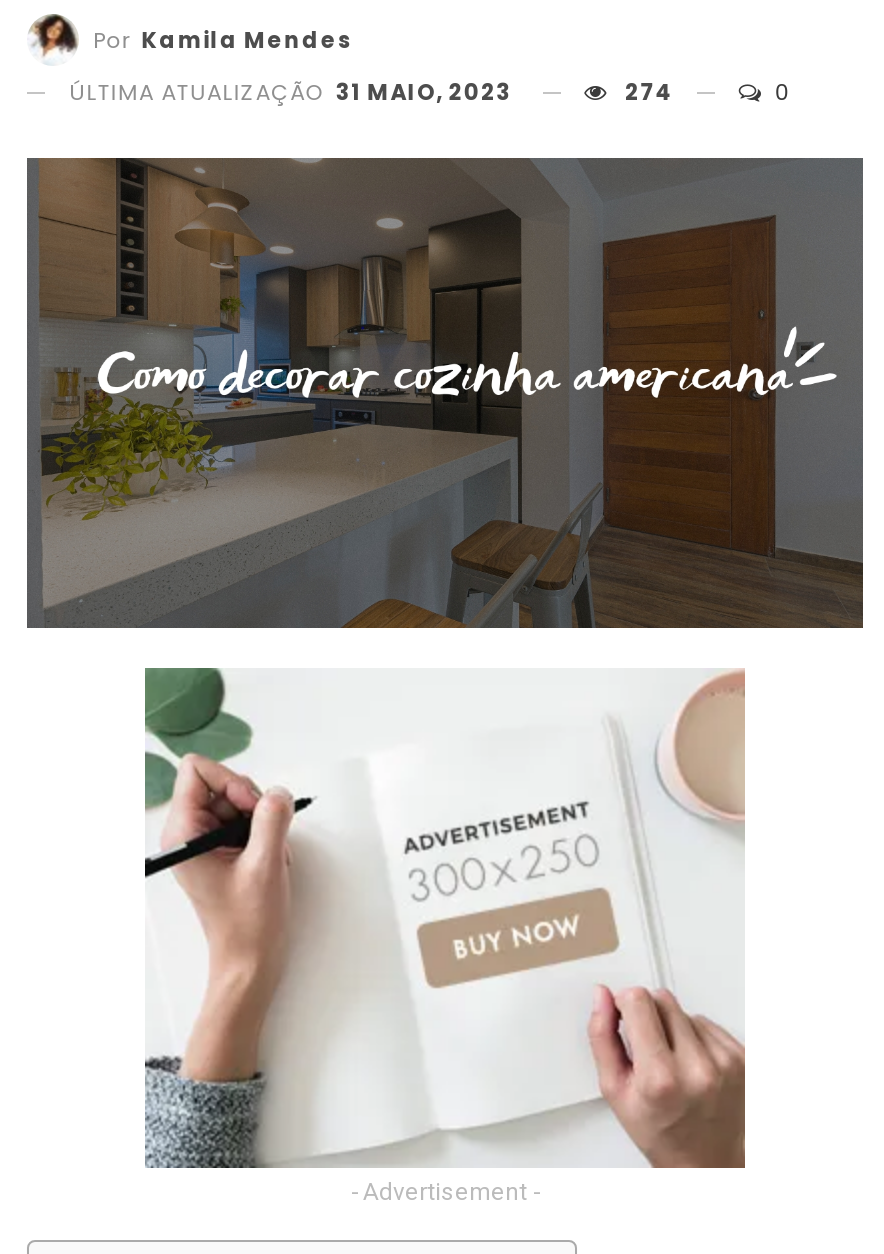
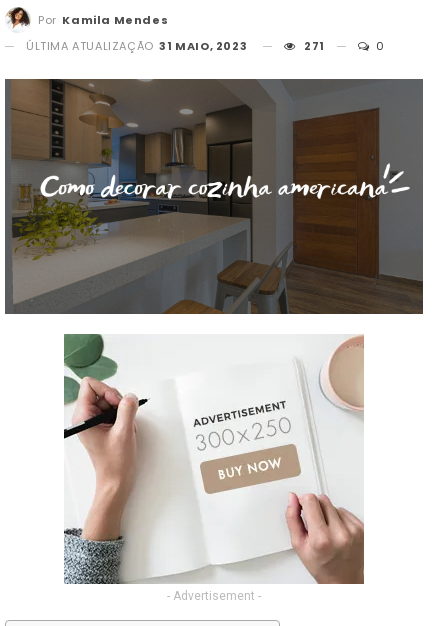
- 274
+ 271
